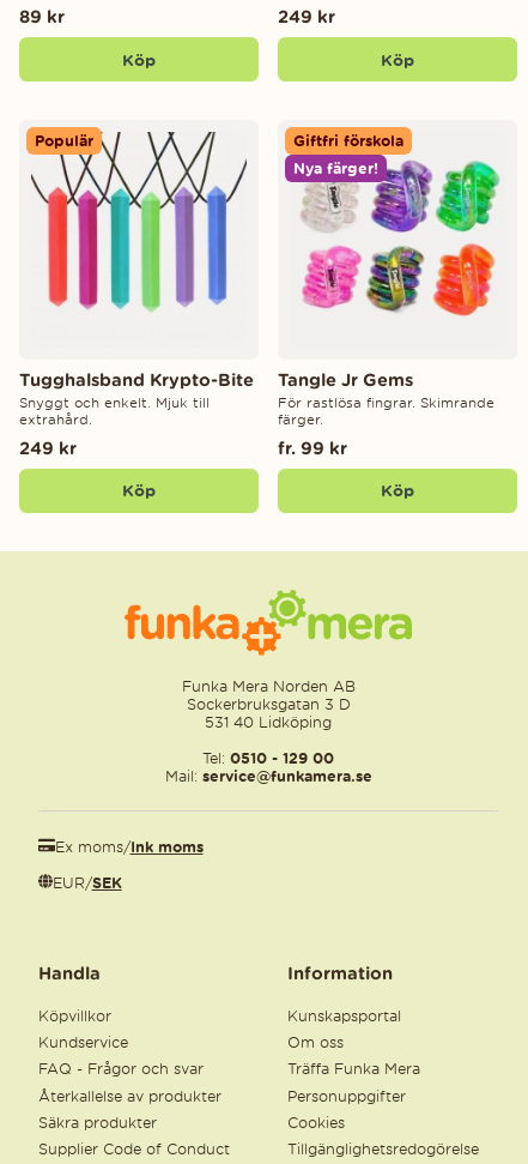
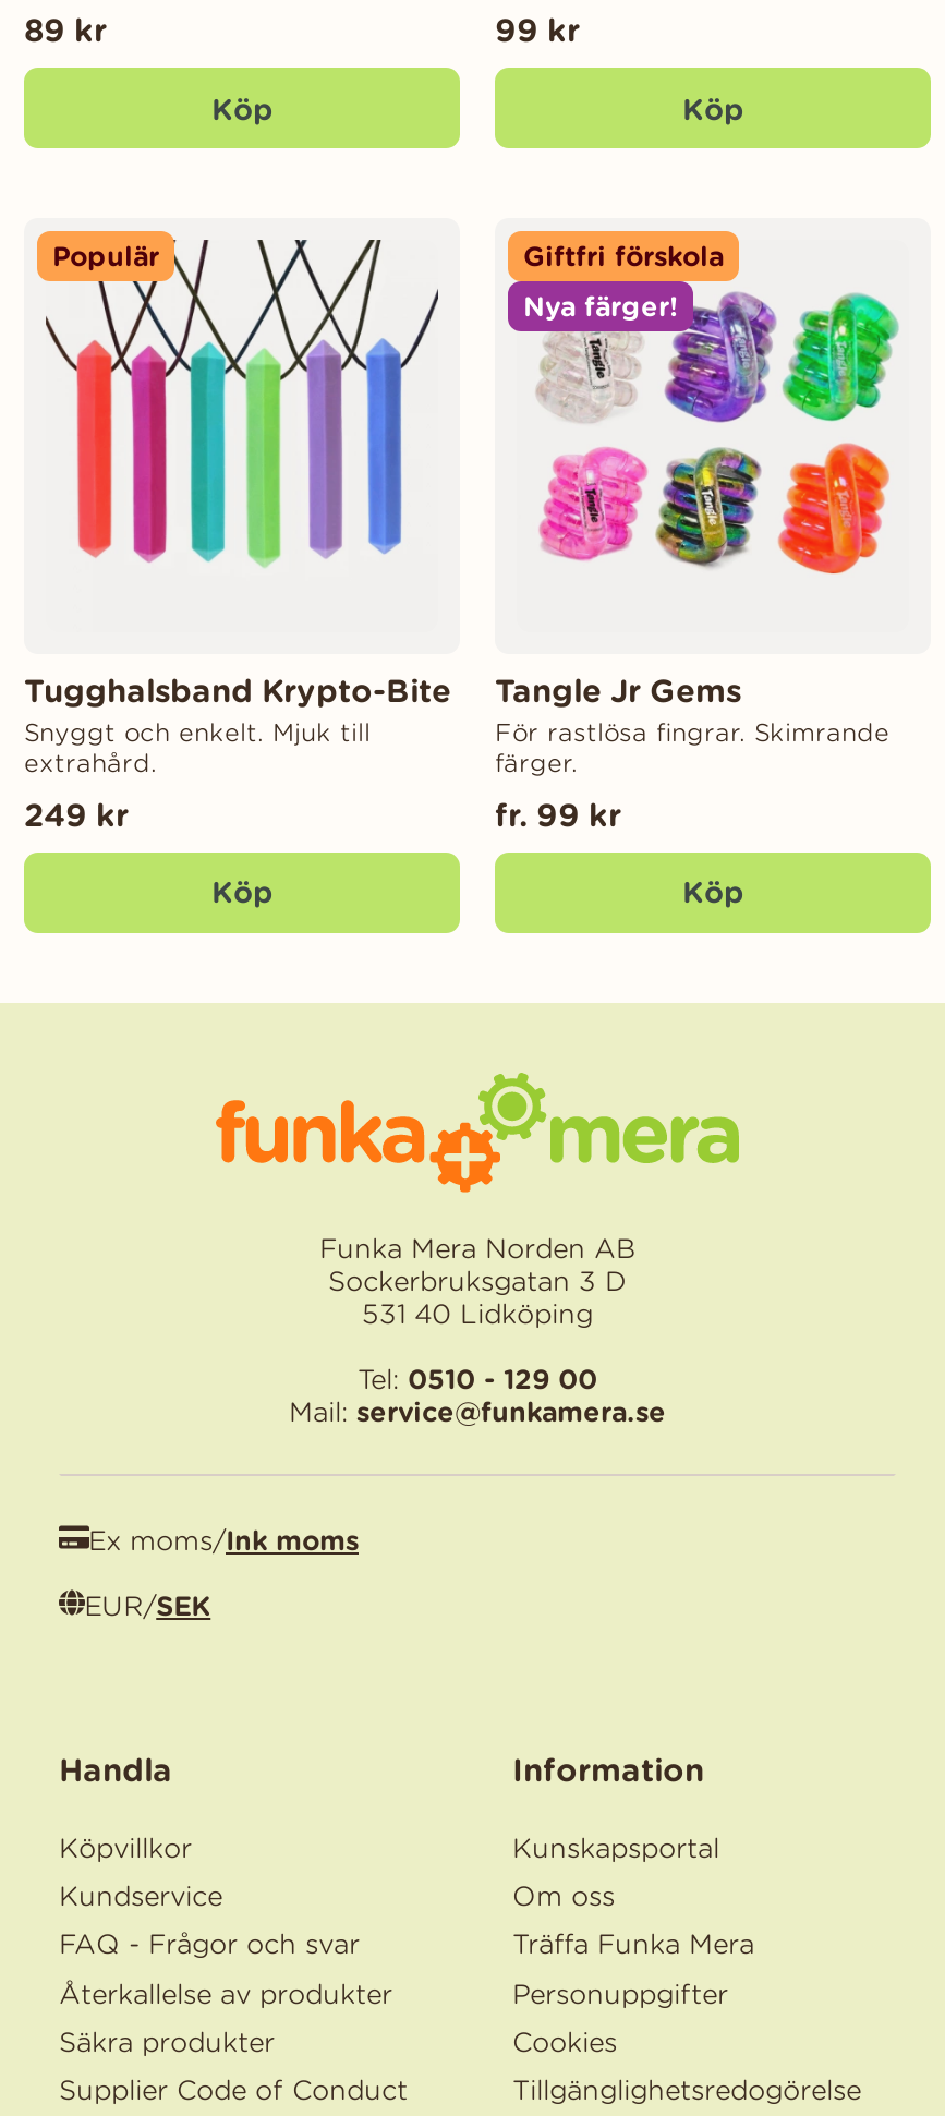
- 249 kr
+ 99 kr
